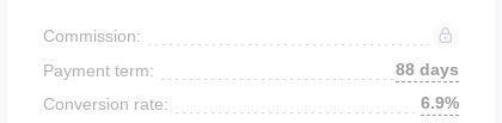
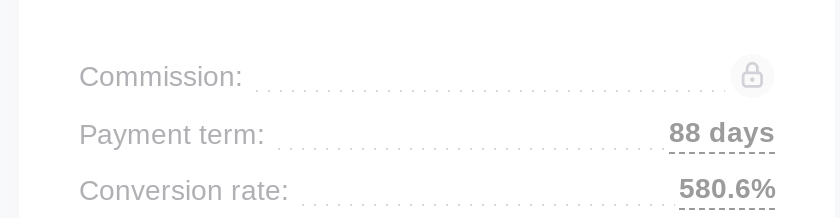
- 6.9%
+ 580.6%
